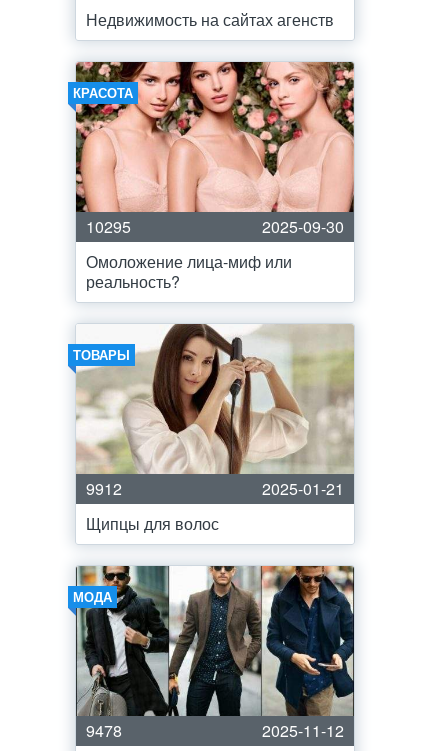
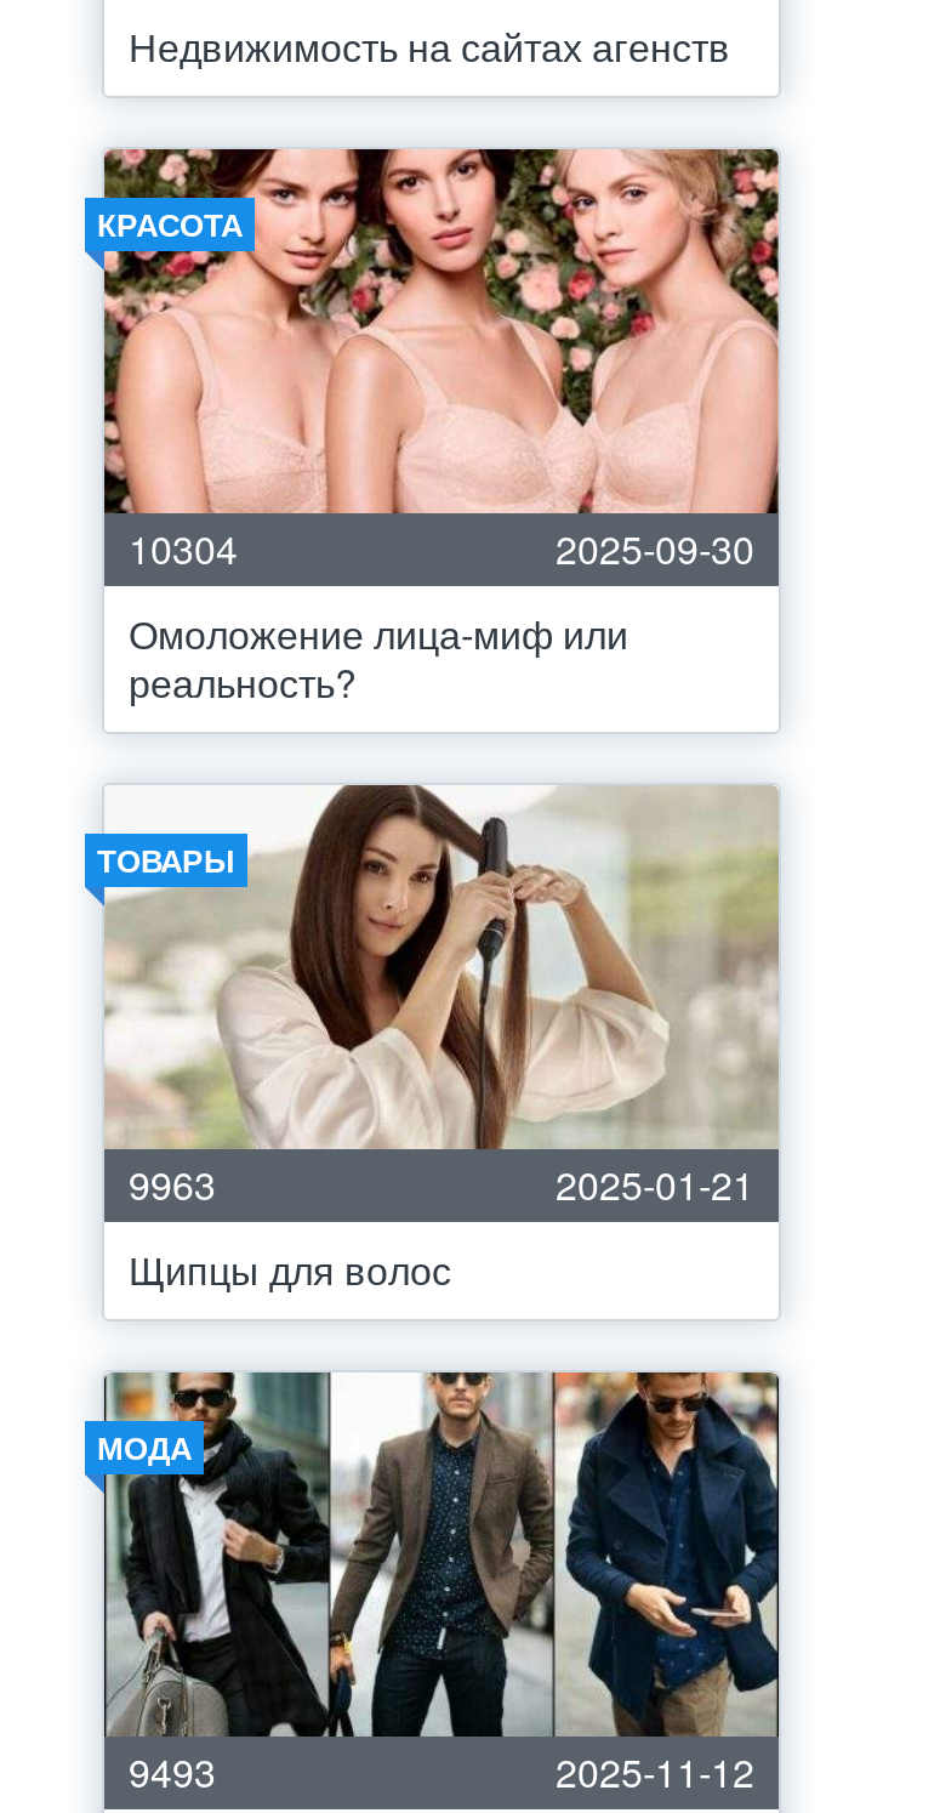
- 10295
+ 10304

- 9912
+ 9963

- 9478
+ 9493
